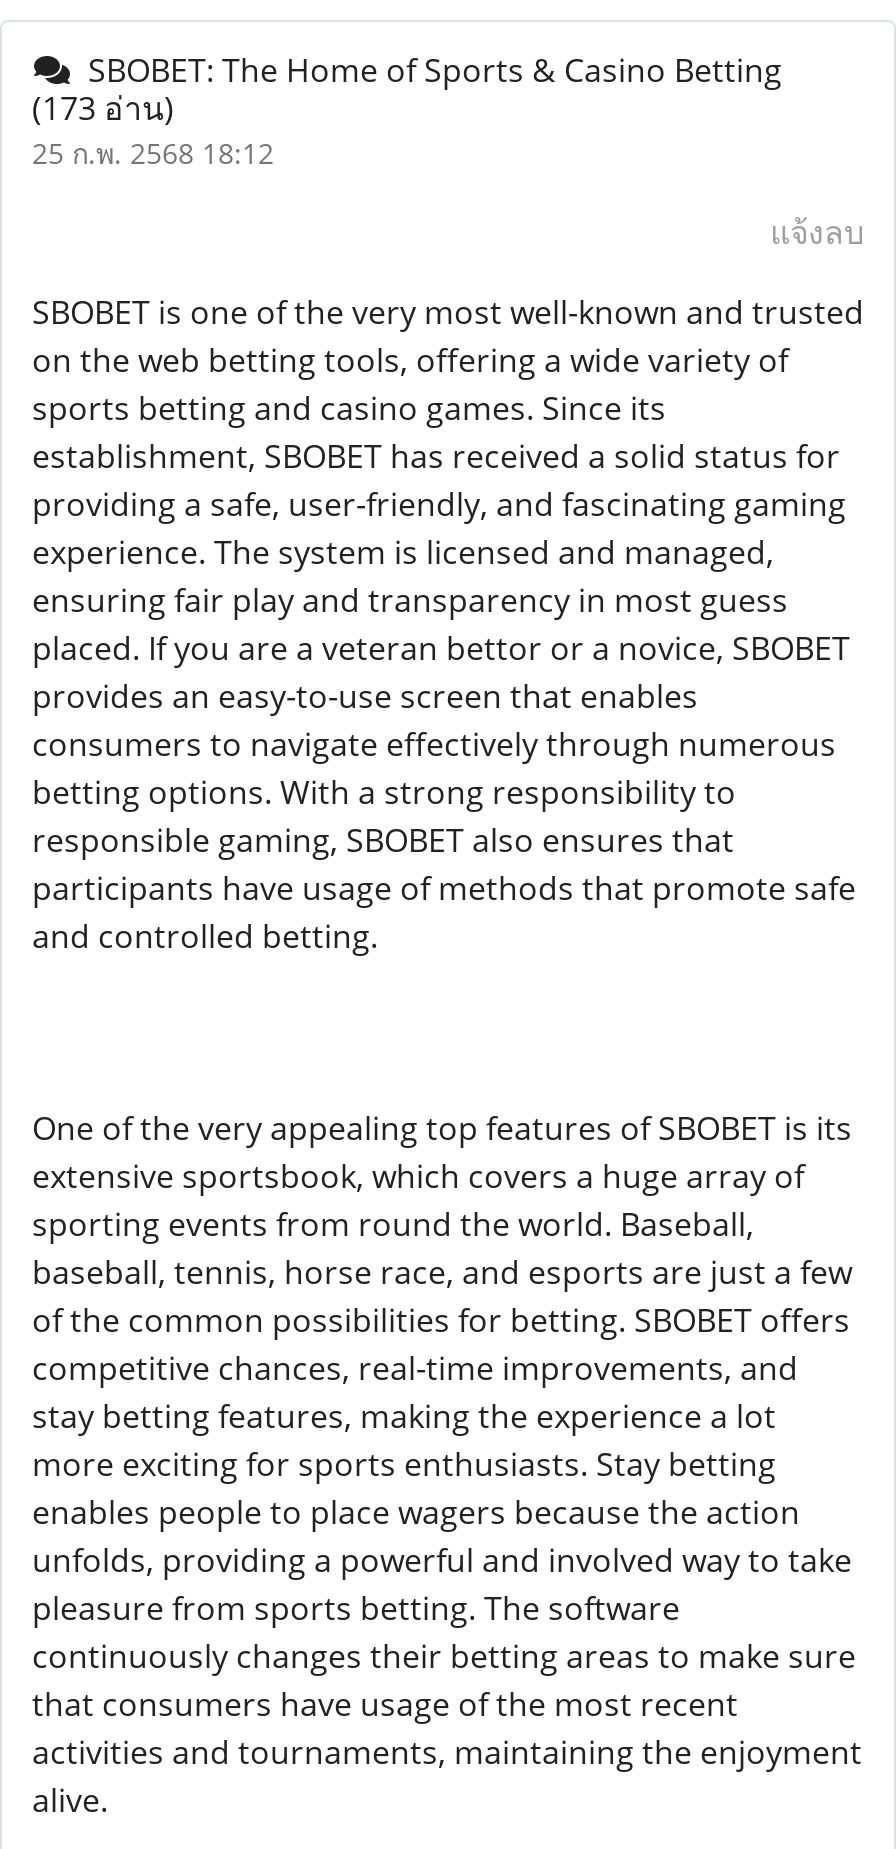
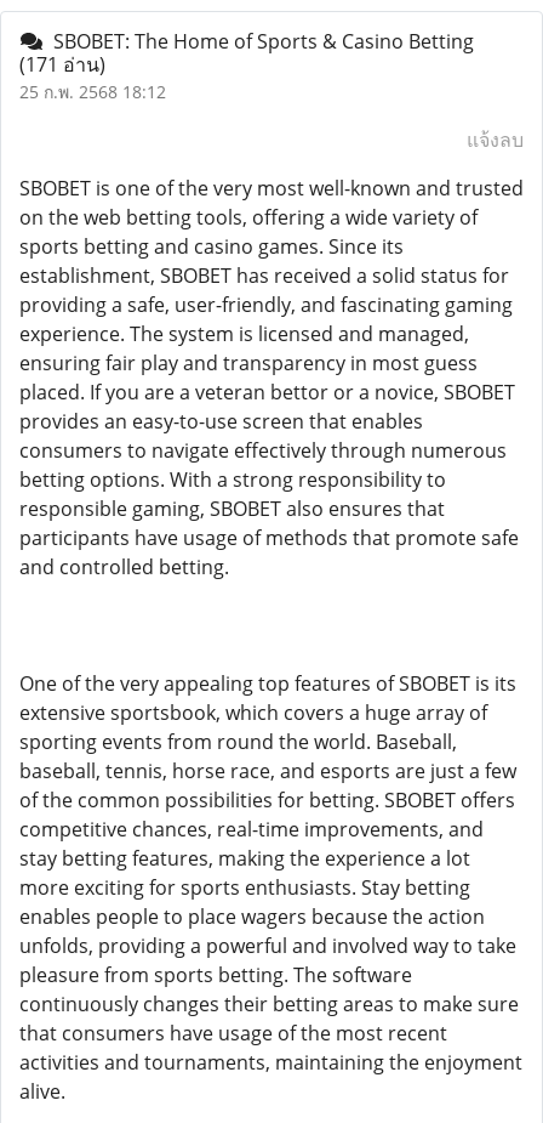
- (173 อ่าน)
+ (171 อ่าน)
